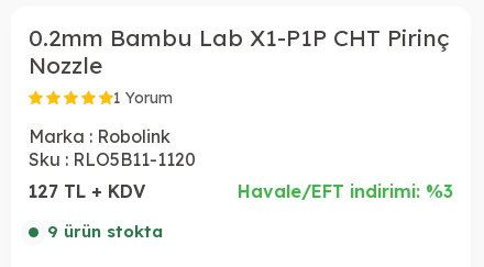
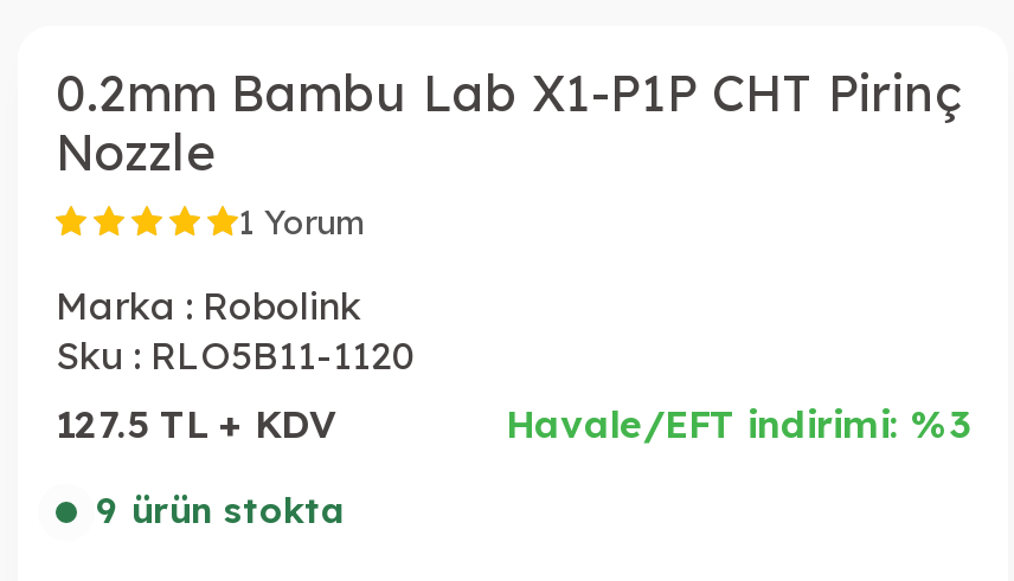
- 127 TL + KDV
+ 127.5 TL + KDV
